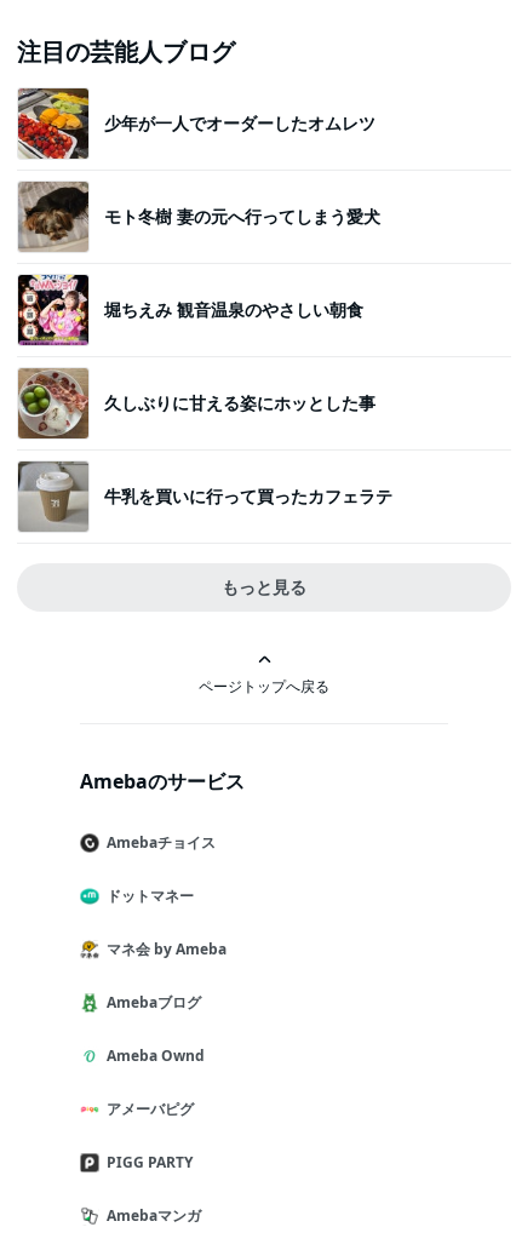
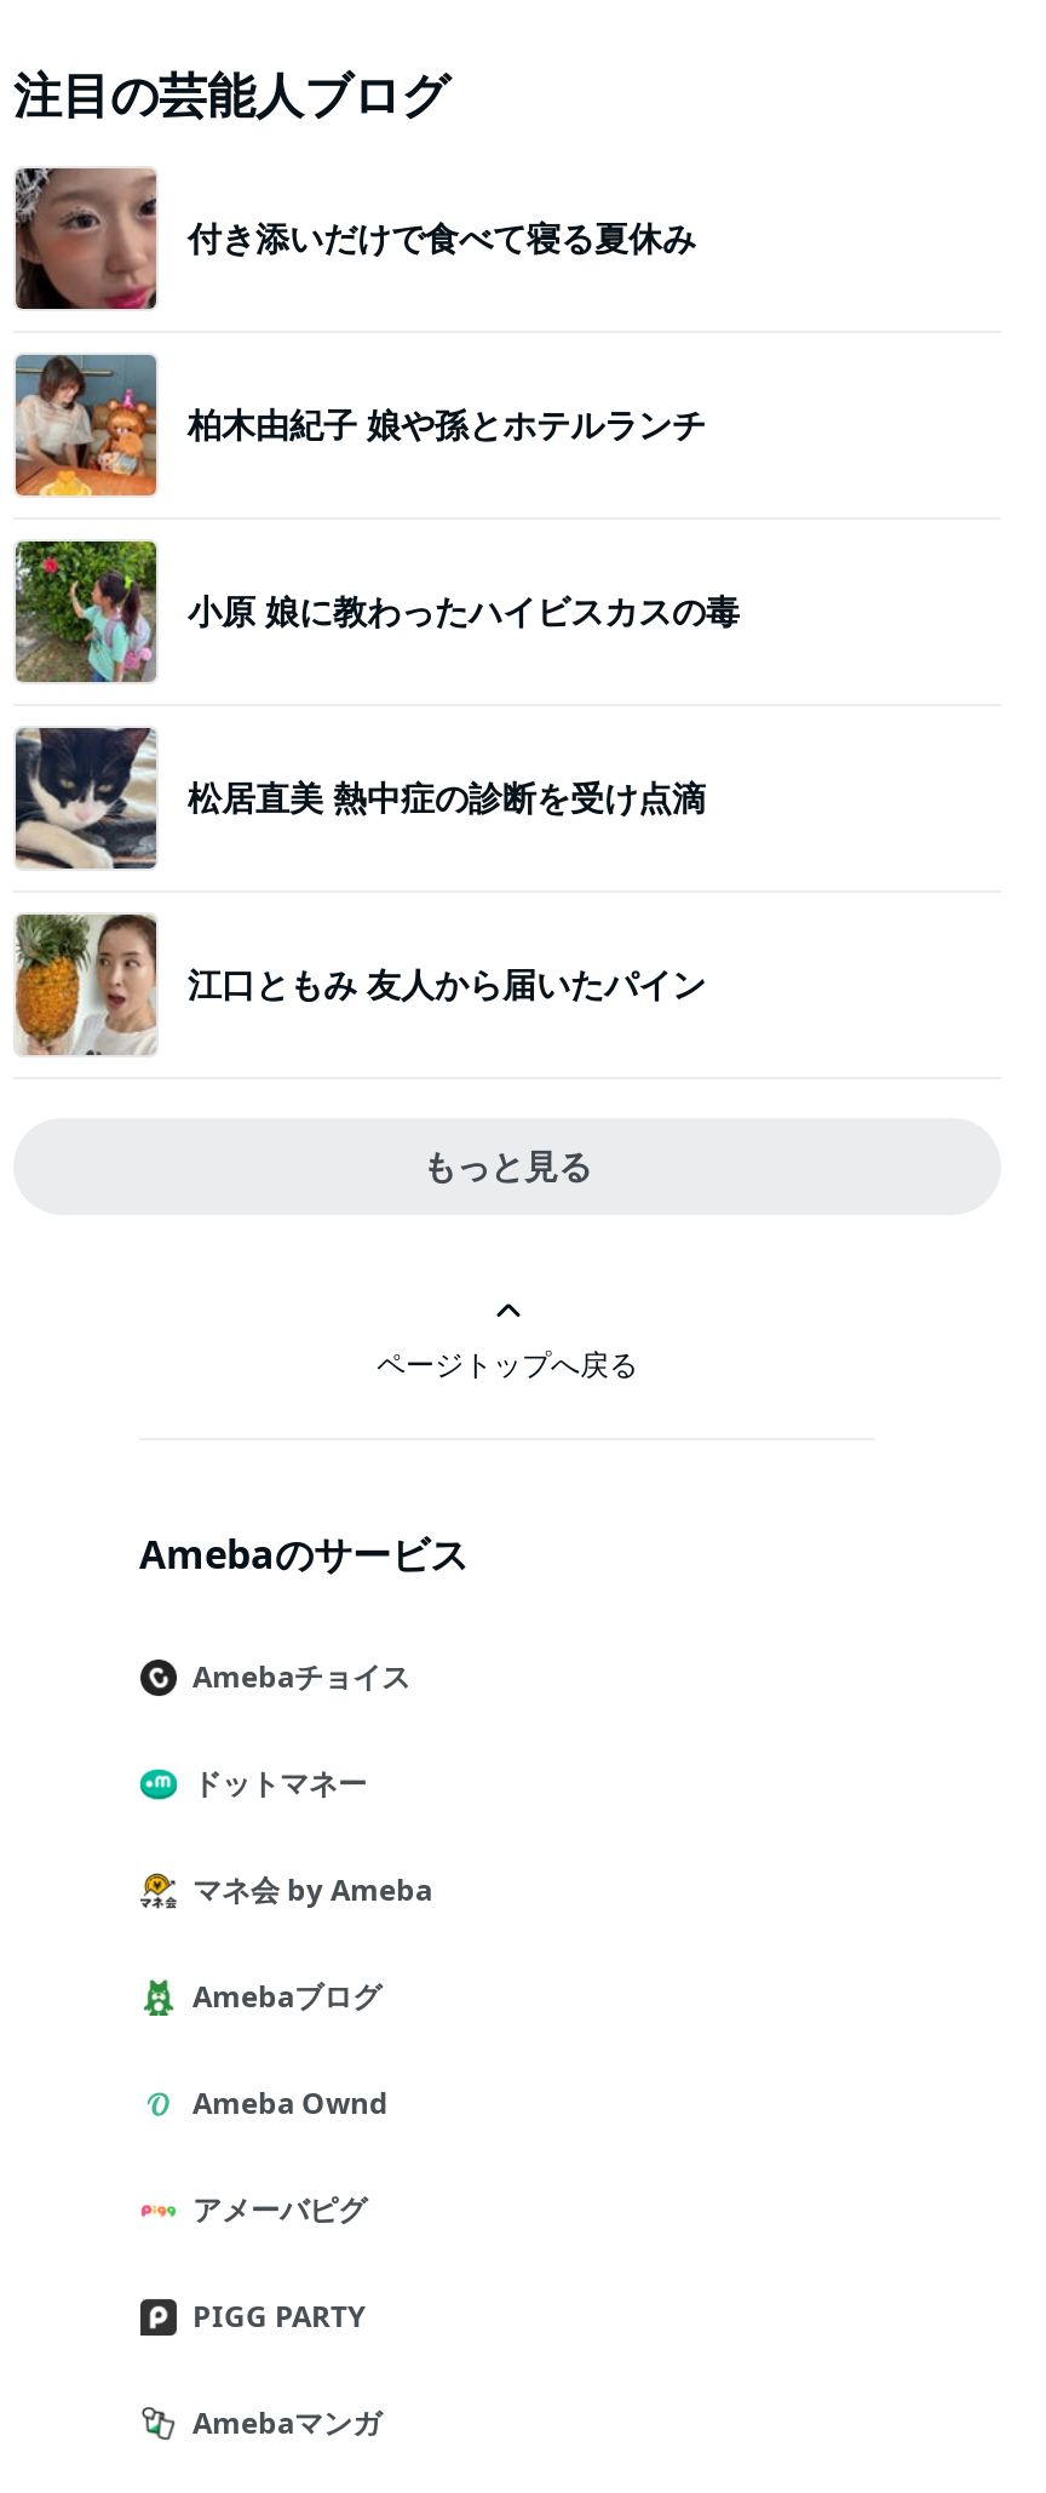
- [image]
- 少年が一人でオーダーしたオムレツ
+ [image]
+ 付き添いだけで食べて寝る夏休み

- [image]
- モト冬樹 妻の元へ行ってしまう愛犬
+ [image]
+ 柏木由紀子 娘や孫とホテルランチ

- [image]
- 堀ちえみ 観音温泉のやさしい朝食
+ [image]
+ 小原 娘に教わったハイビスカスの毒

- [image]
- 久しぶりに甘える姿にホッとした事
+ [image]
+ 松居直美 熱中症の診断を受け点滴

- [image]
- 牛乳を買いに行って買ったカフェラテ
+ [image]
+ 江口ともみ 友人から届いたパイン
